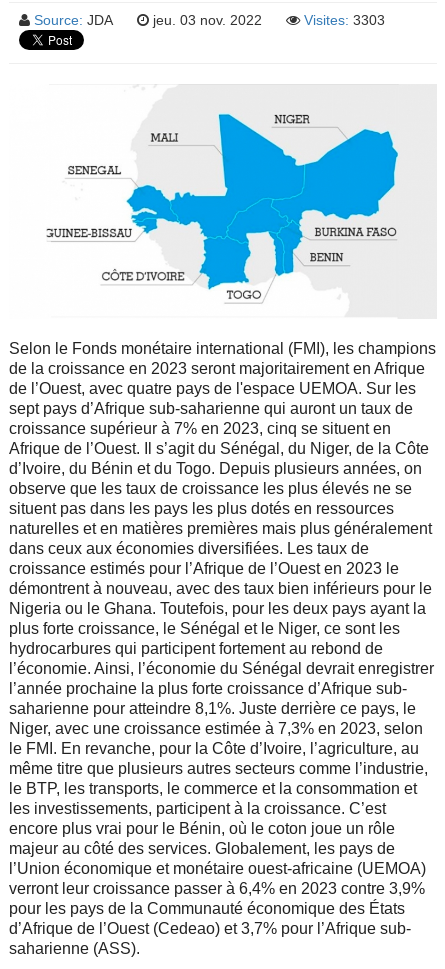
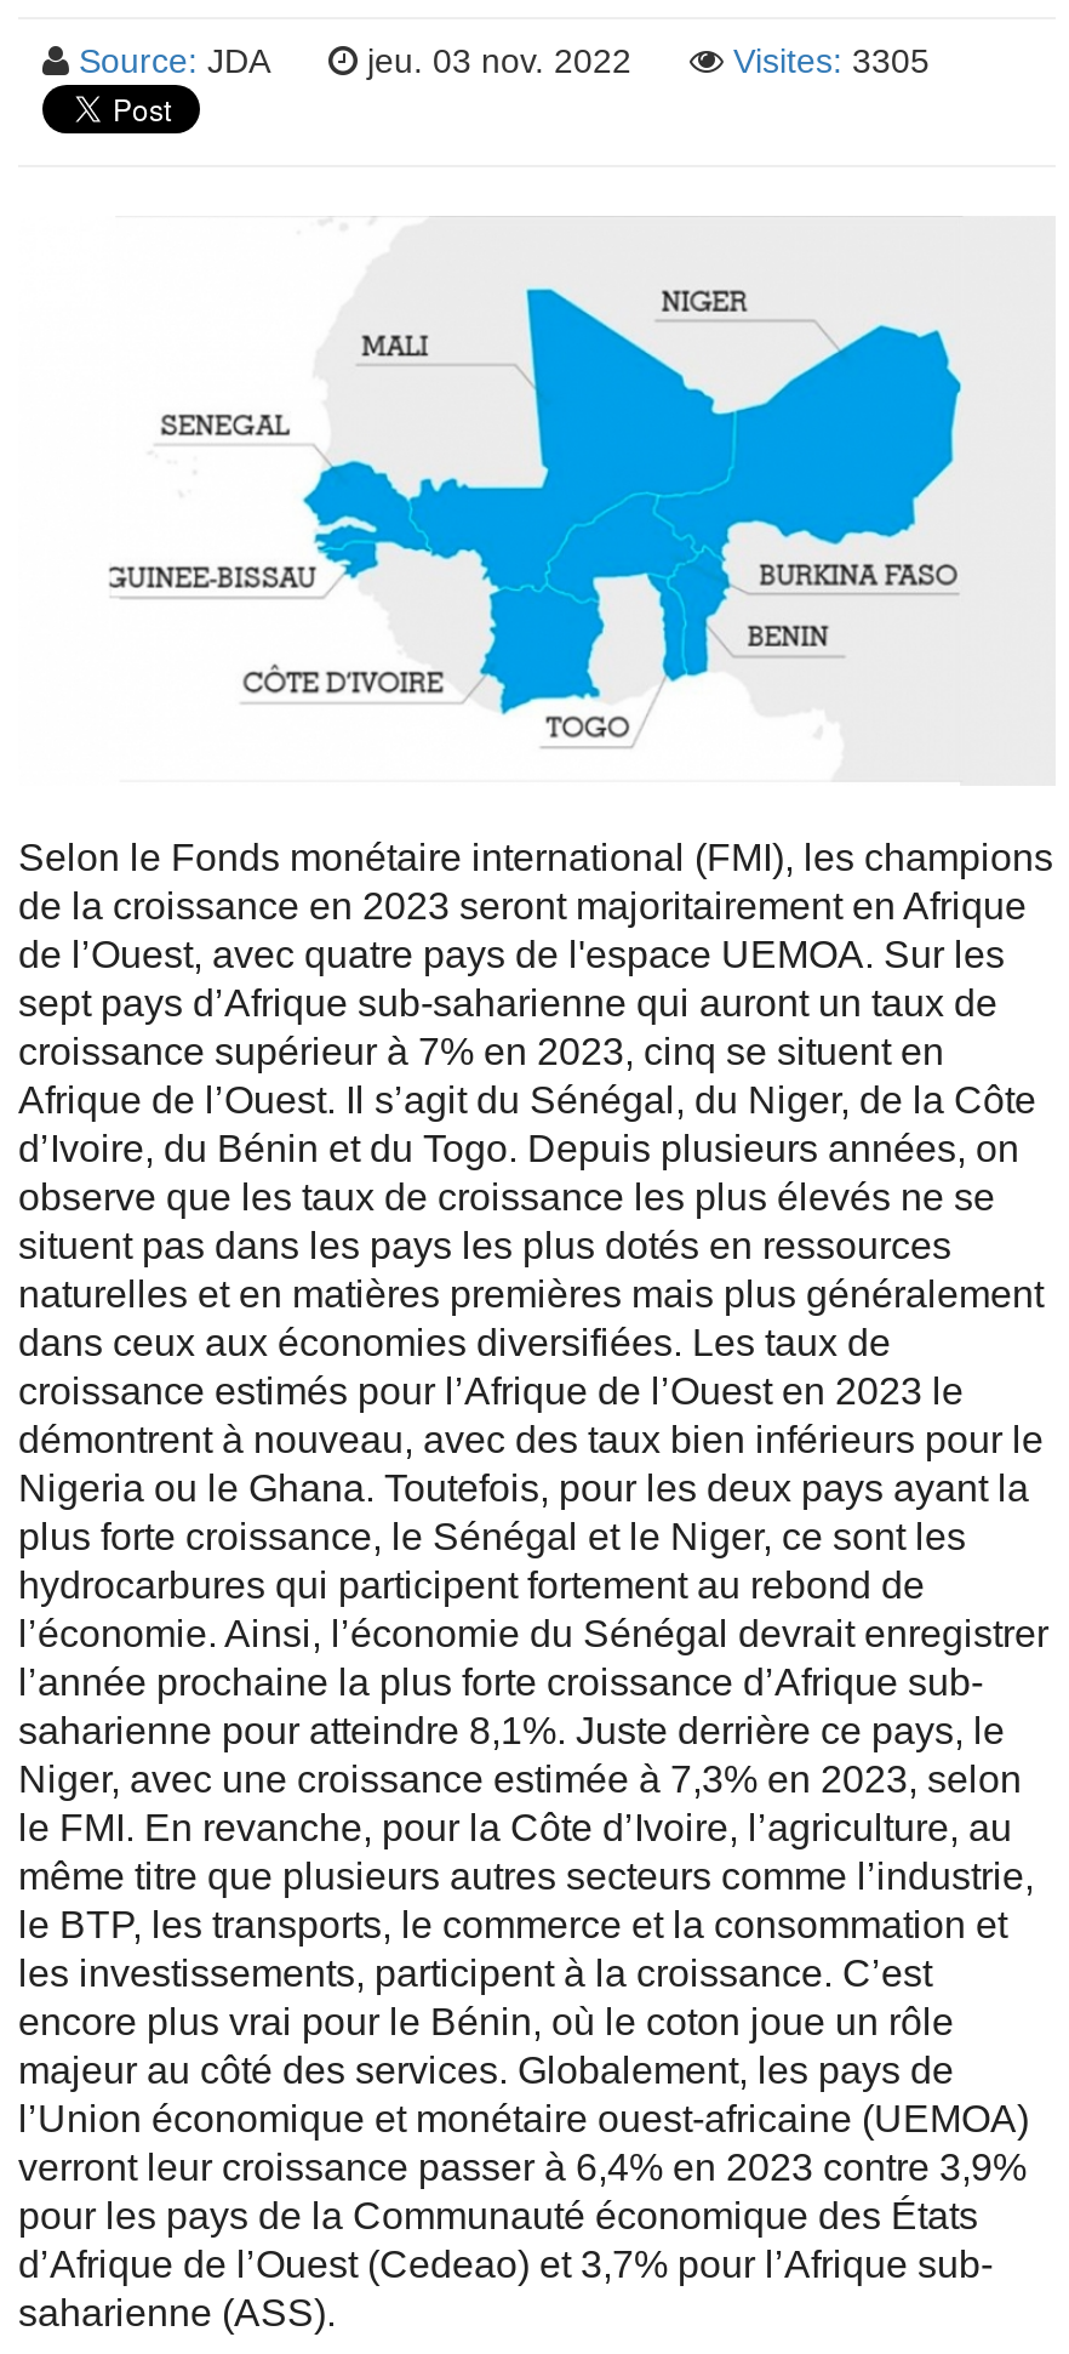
- Visites: 3303
+ Visites: 3305
